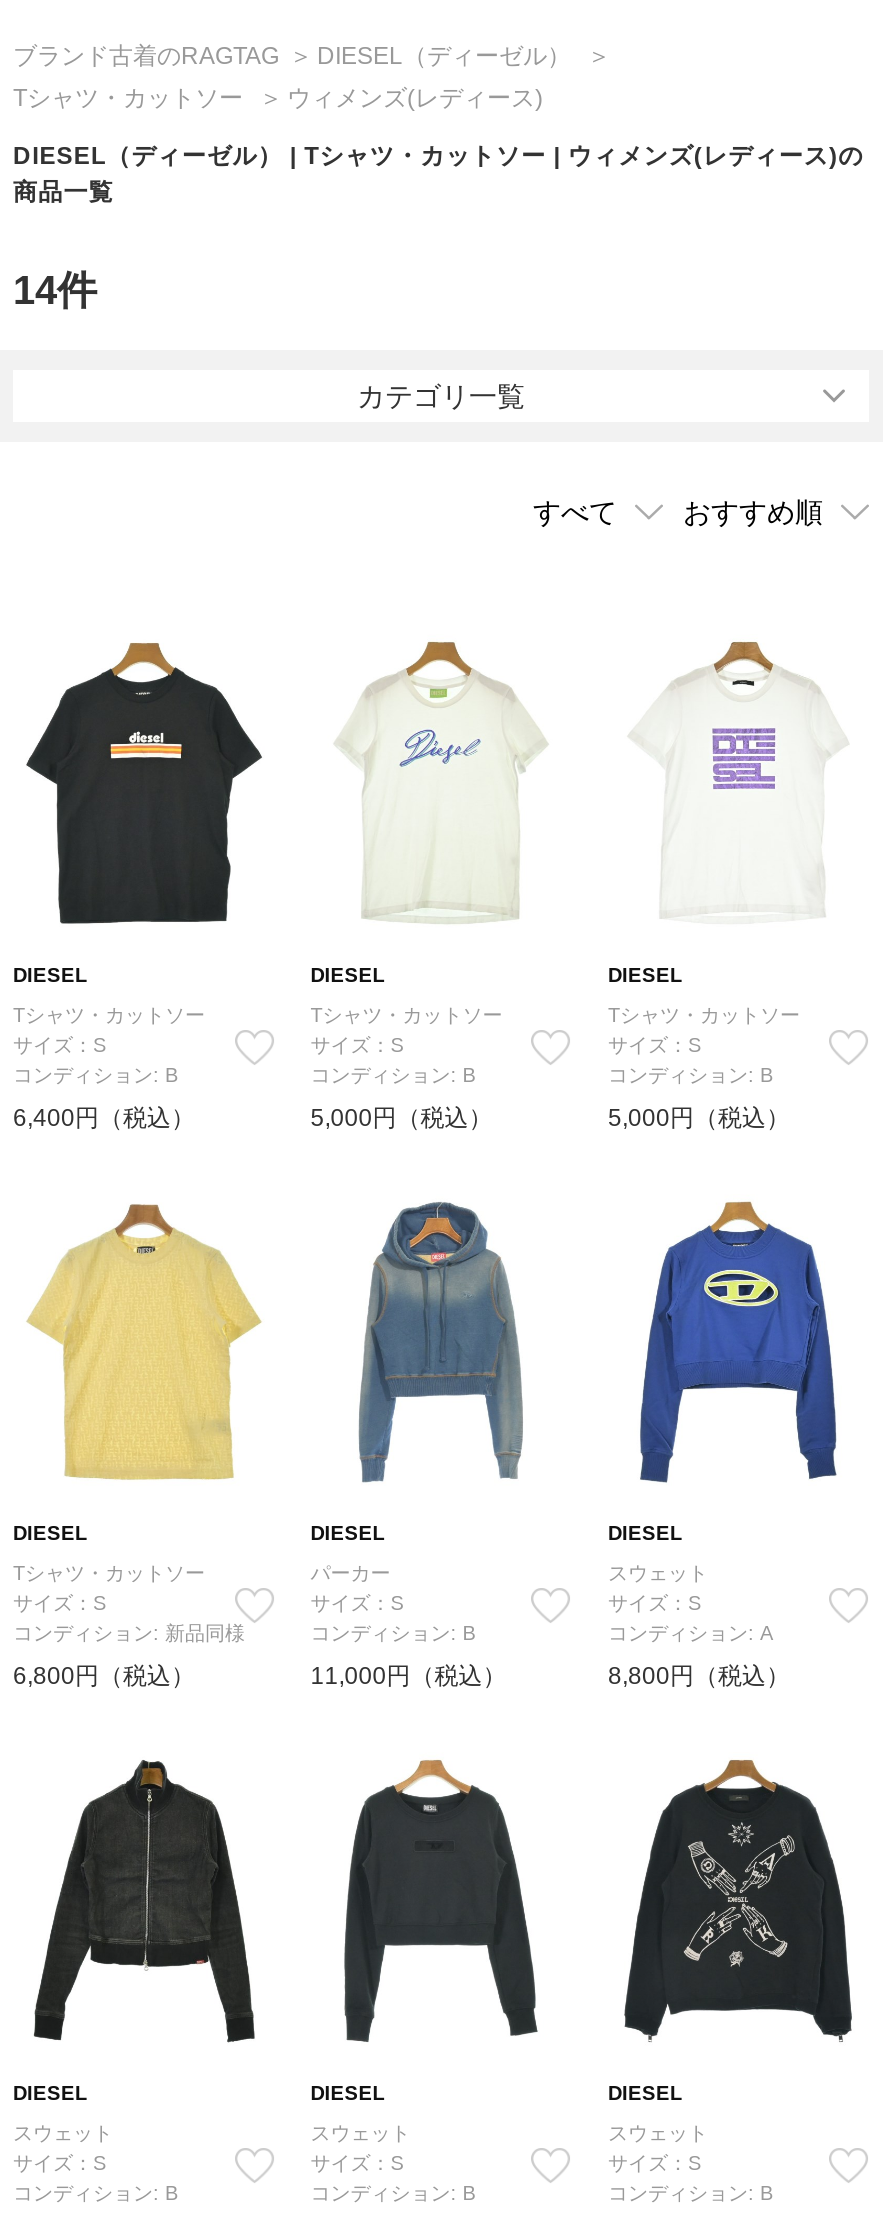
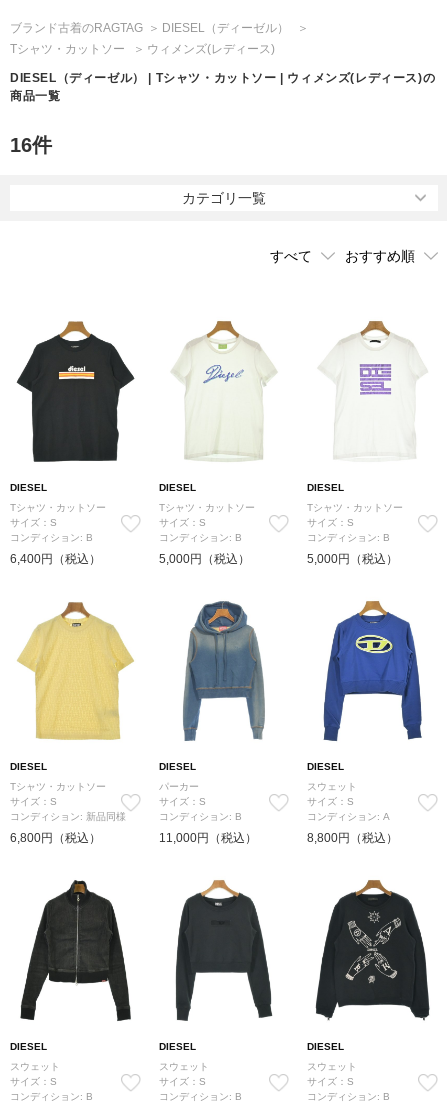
- 14件
+ 16件
